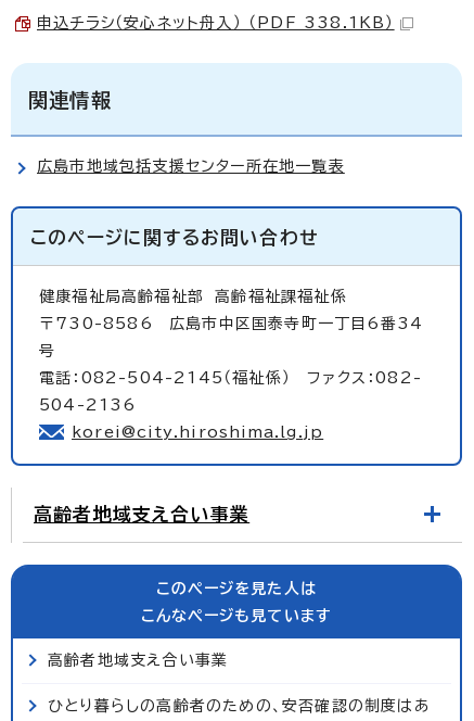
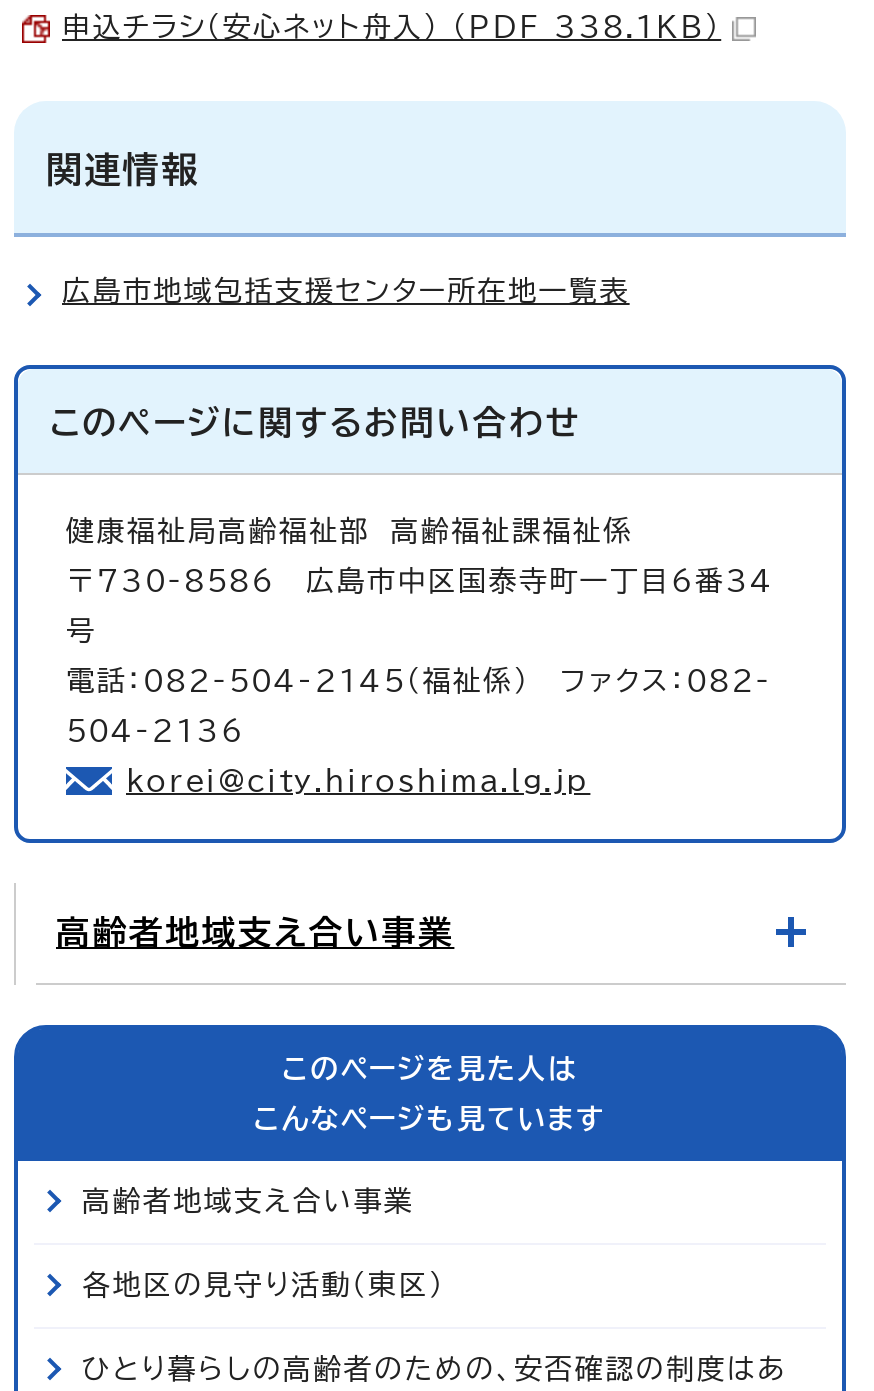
+ 各地区の見守り活動（東区）
